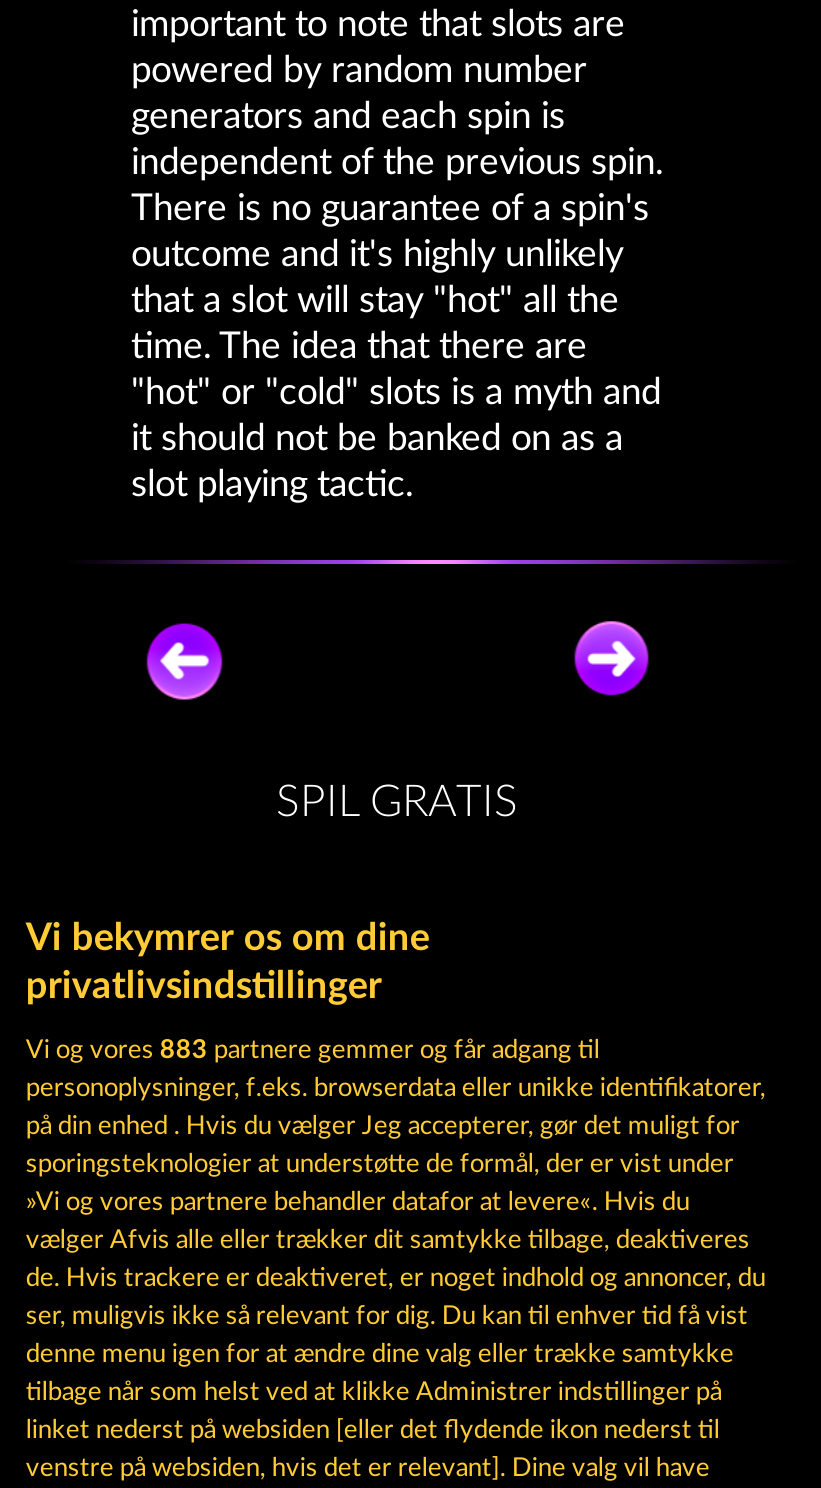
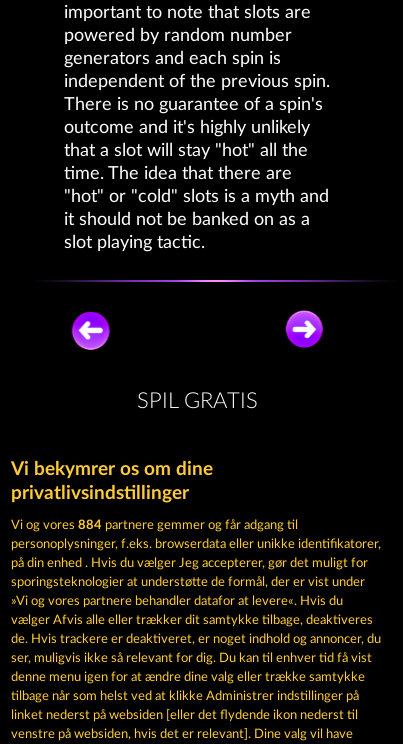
- Vi og vores 883 partnere gemmer og får adgang til
+ Vi og vores 884 partnere gemmer og får adgang til
